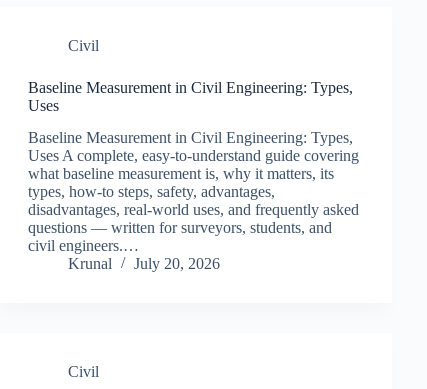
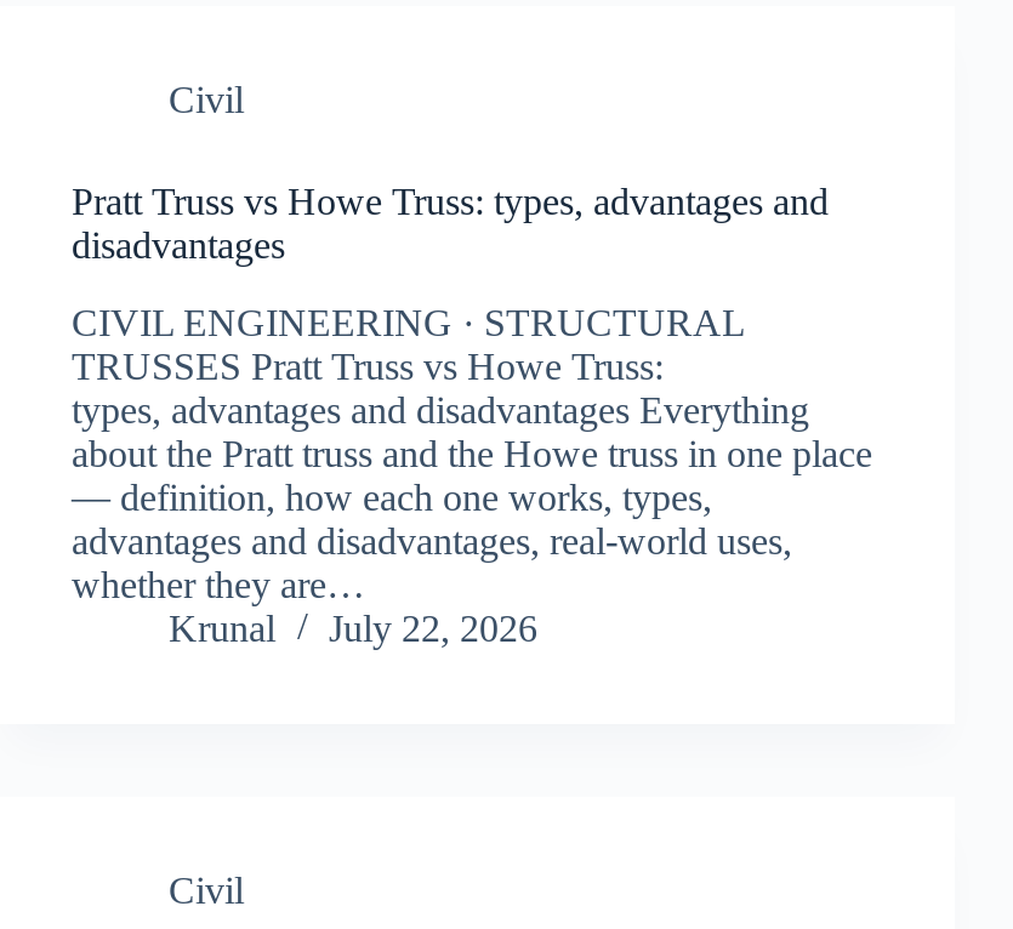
- Baseline Measurement in Civil Engineering: Types,
- Uses
+ Pratt Truss vs Howe Truss: types, advantages and
+ disadvantages

- Baseline Measurement in Civil Engineering: Types,
- Uses A complete, easy-to-understand guide covering
- what baseline measurement is, why it matters, its
- types, how-to steps, safety, advantages,
- disadvantages, real-world uses, and frequently asked
- questions — written for surveyors, students, and
- civil engineers.…
+ CIVIL ENGINEERING · STRUCTURAL
+ TRUSSES Pratt Truss vs Howe Truss:
+ types, advantages and disadvantages Everything
+ about the Pratt truss and the Howe truss in one place
+ — definition, how each one works, types,
+ advantages and disadvantages, real-world uses,
+ whether they are…

- Krunal July 20, 2026
+ Krunal July 22, 2026
